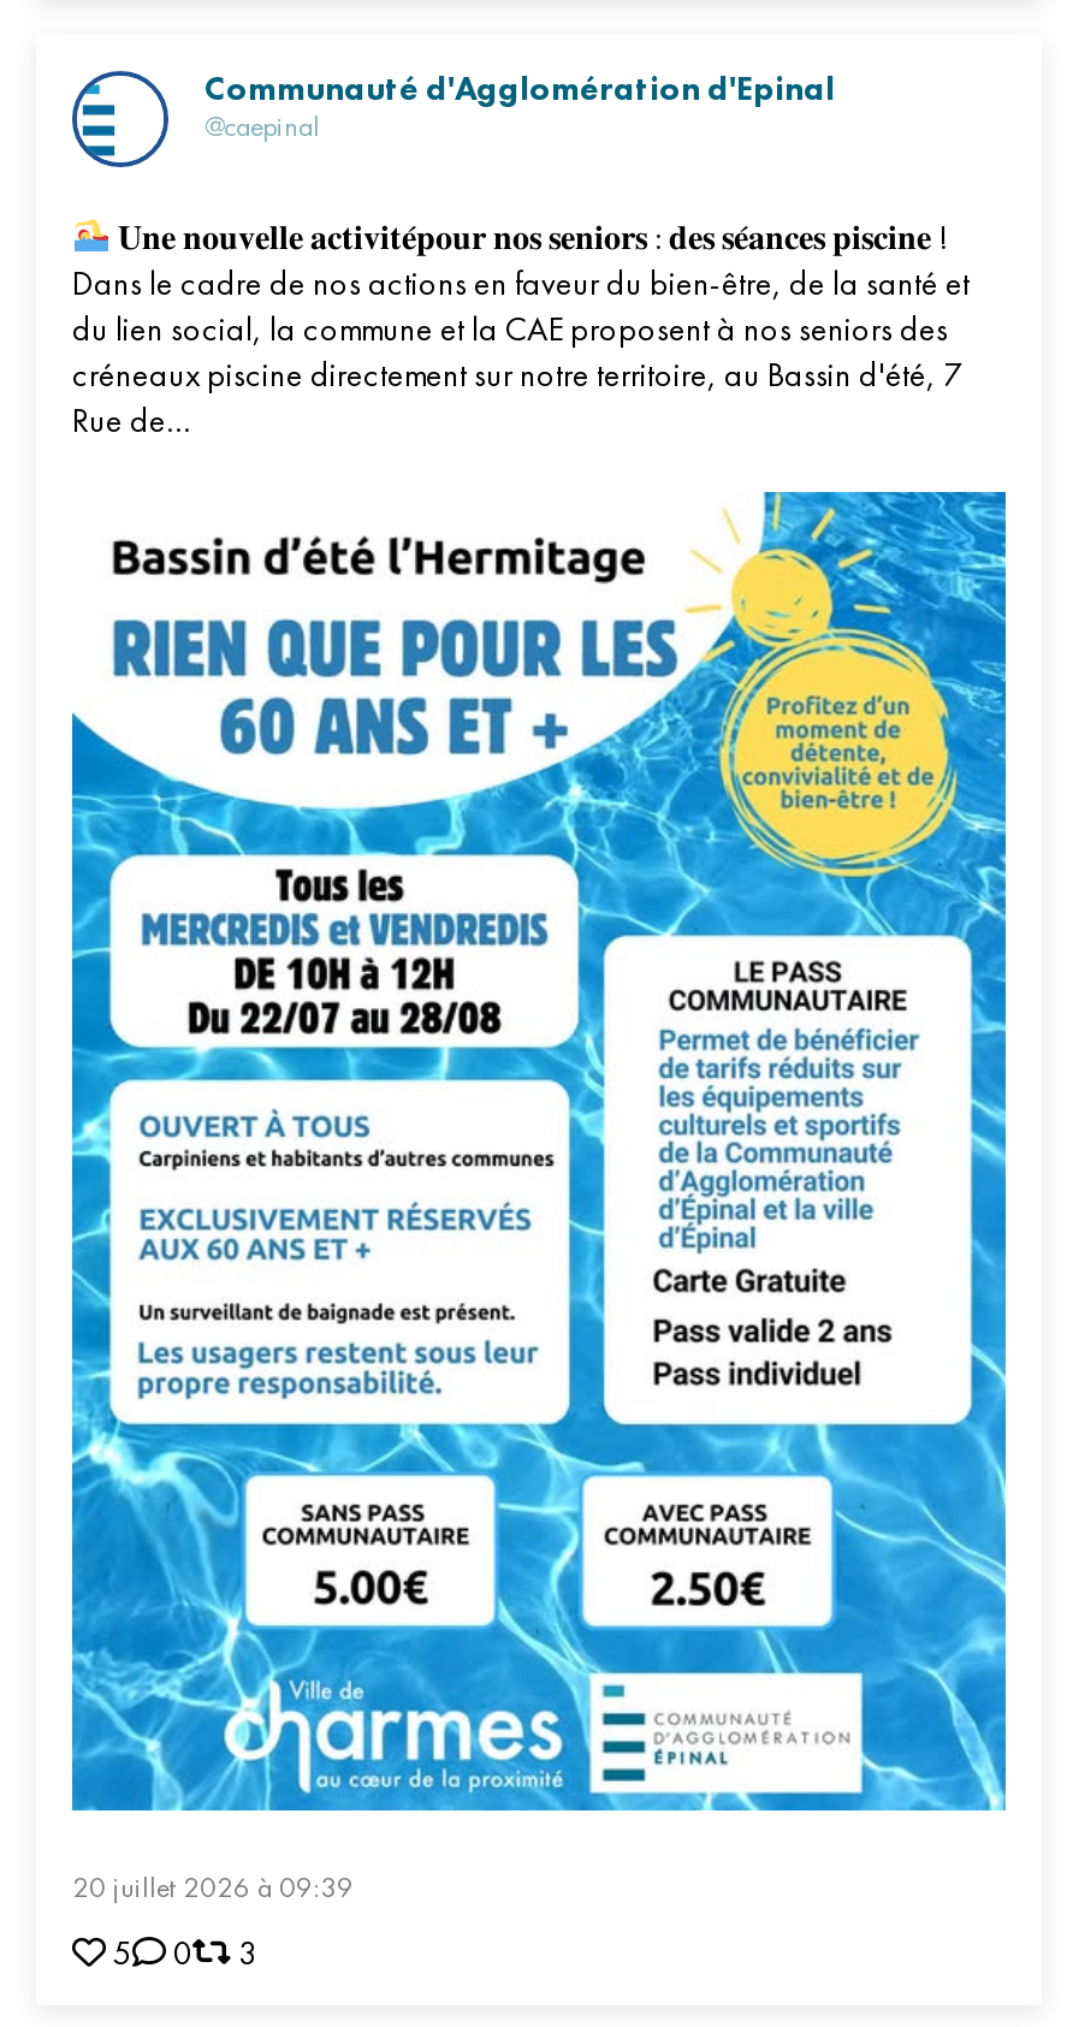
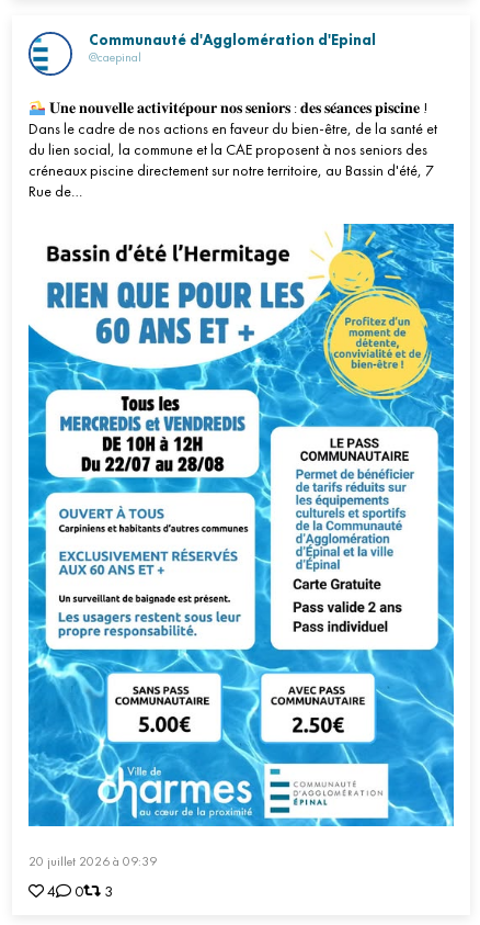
- 5
+ 4
